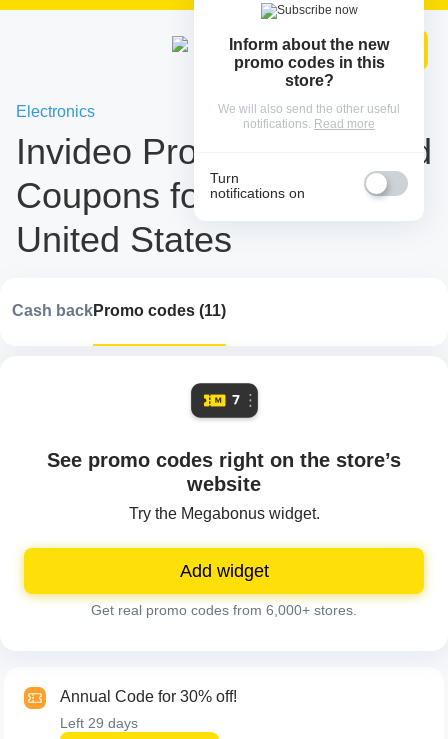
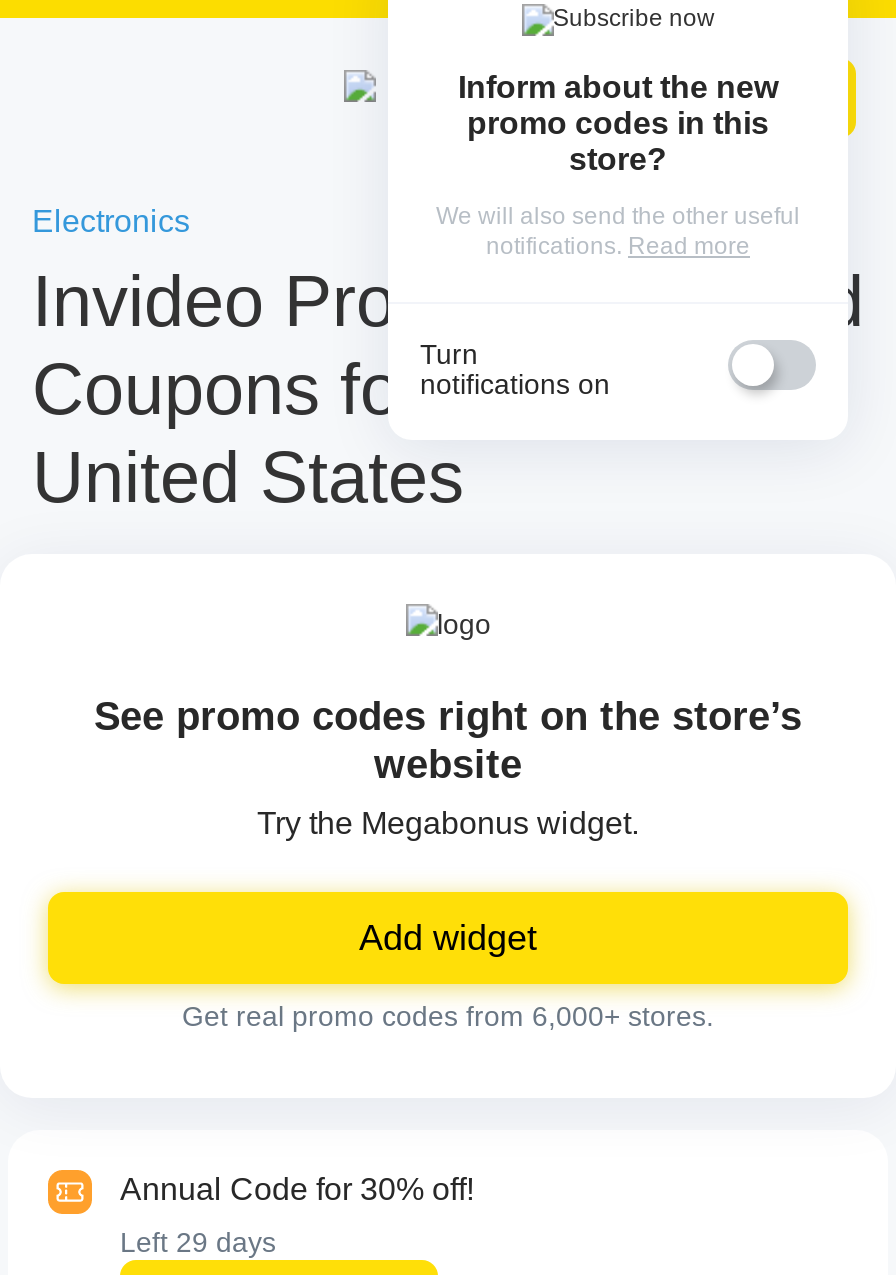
- Cash backPromo codes (11)

- [image]
